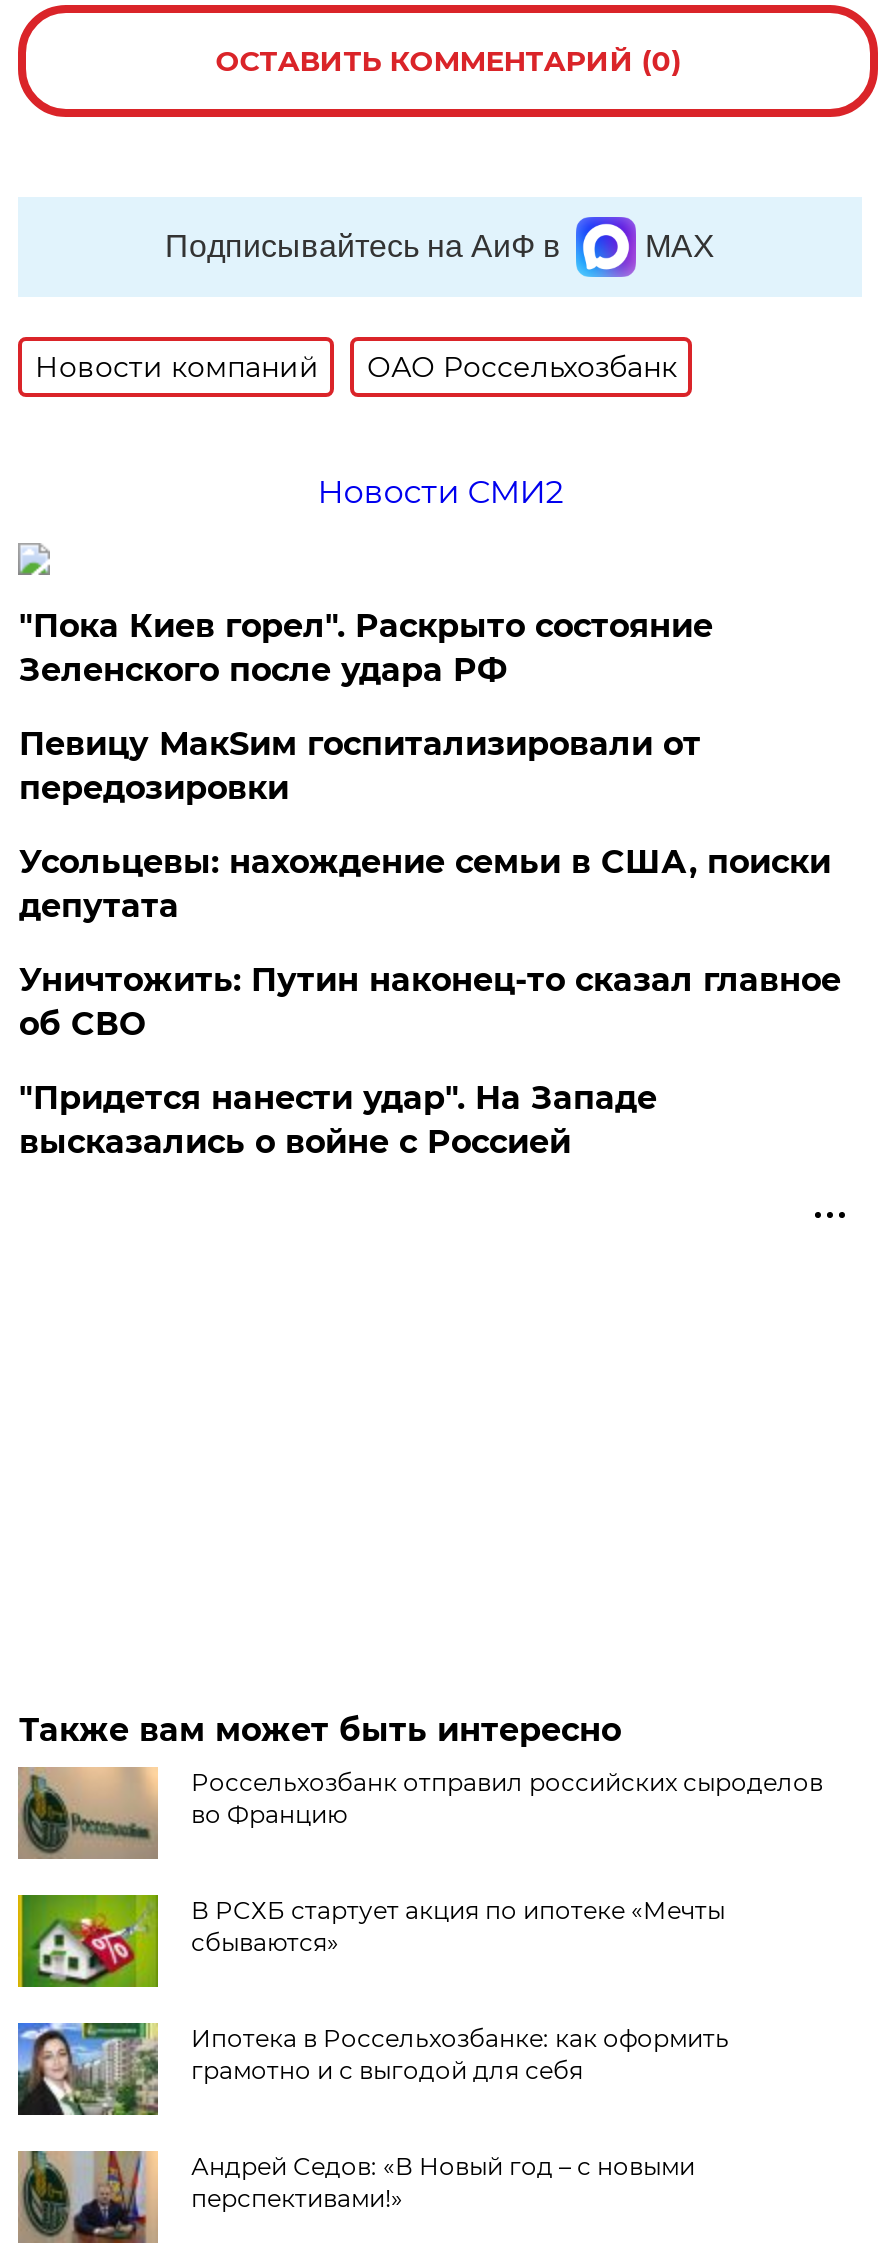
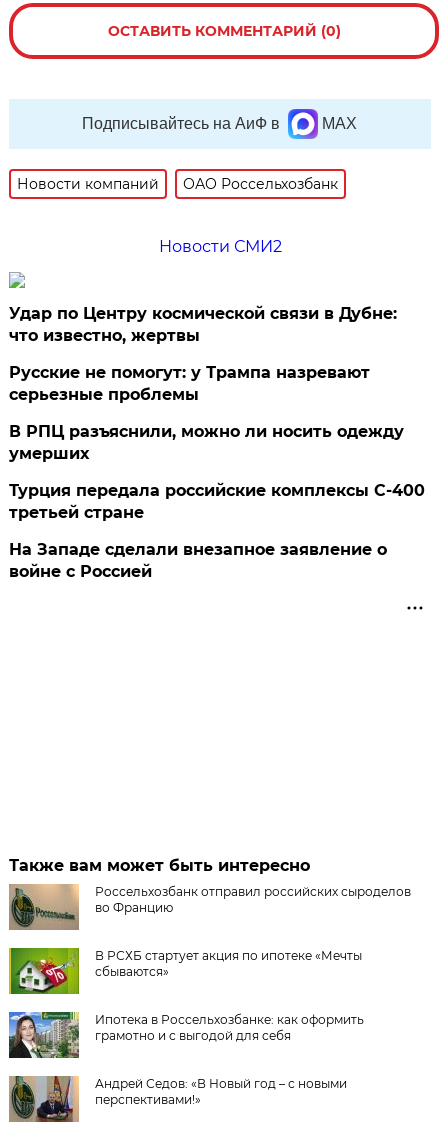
- "Пока Киев горел". Раскрыто состояние
- Зеленского после удара РФ
+ Удар по Центру космической связи в Дубне:
+ что известно, жертвы

- Певицу МакSим госпитализировали от
- передозировки
+ Русские не помогут: у Трампа назревают
+ серьезные проблемы

- Усольцевы: нахождение семьи в США, поиски
- депутата
+ В РПЦ разъяснили, можно ли носить одежду
+ умерших

- Уничтожить: Путин наконец-то сказал главное
- об СВО
+ Турция передала российские комплексы С-400
+ третьей стране

- "Придется нанести удар". На Западе
- высказались о войне с Россией
+ На Западе сделали внезапное заявление о
+ войне с Россией
